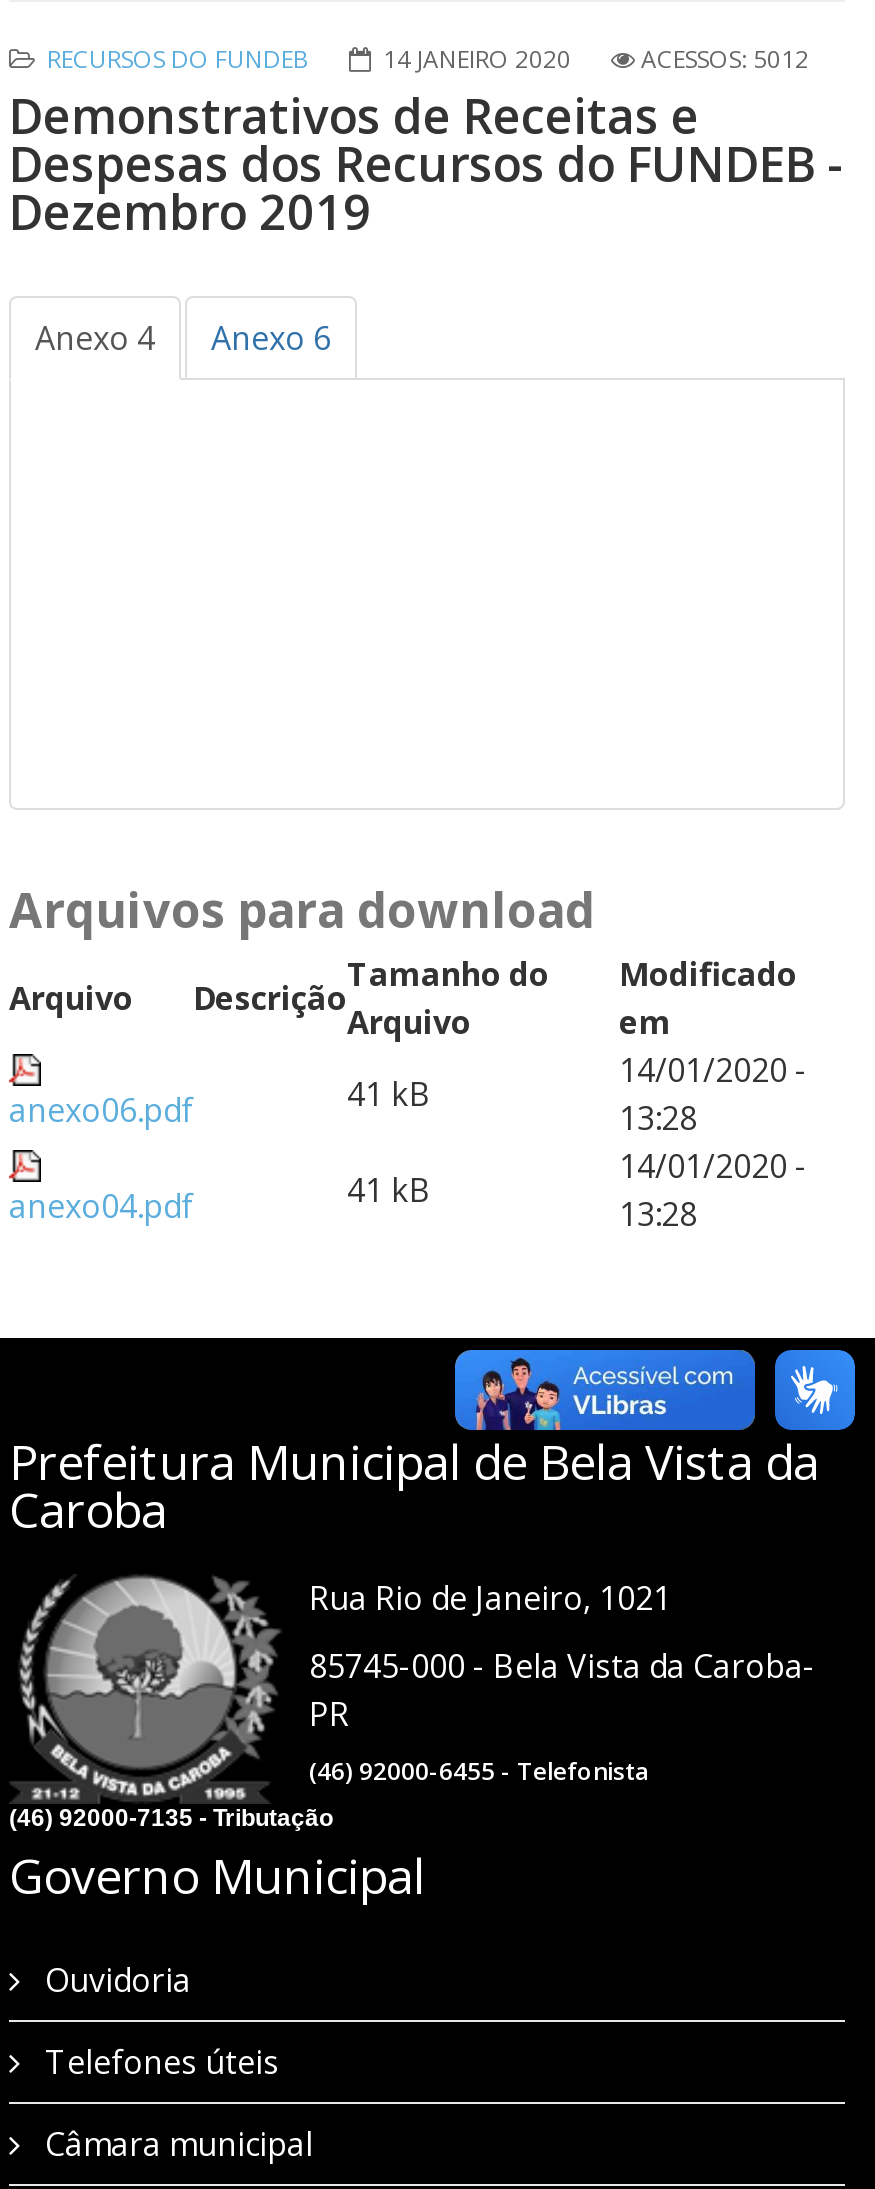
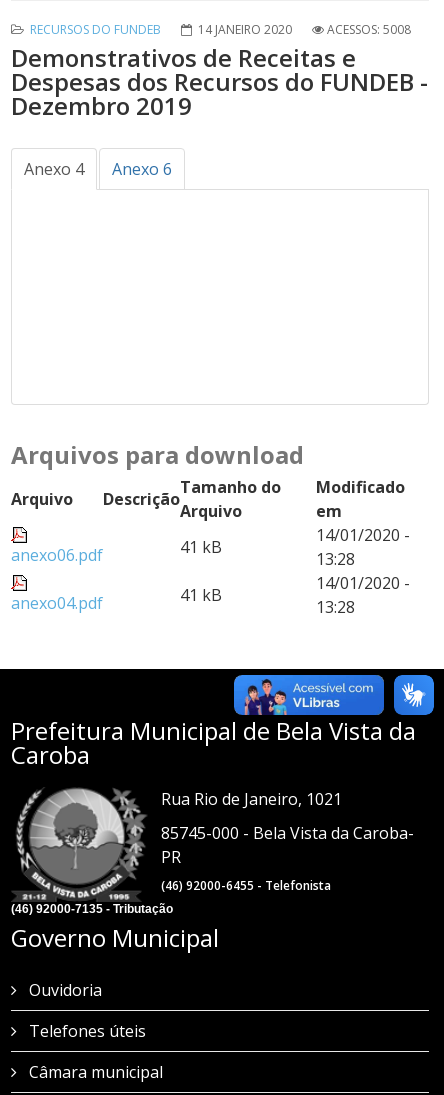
- ACESSOS: 5012
+ ACESSOS: 5008
